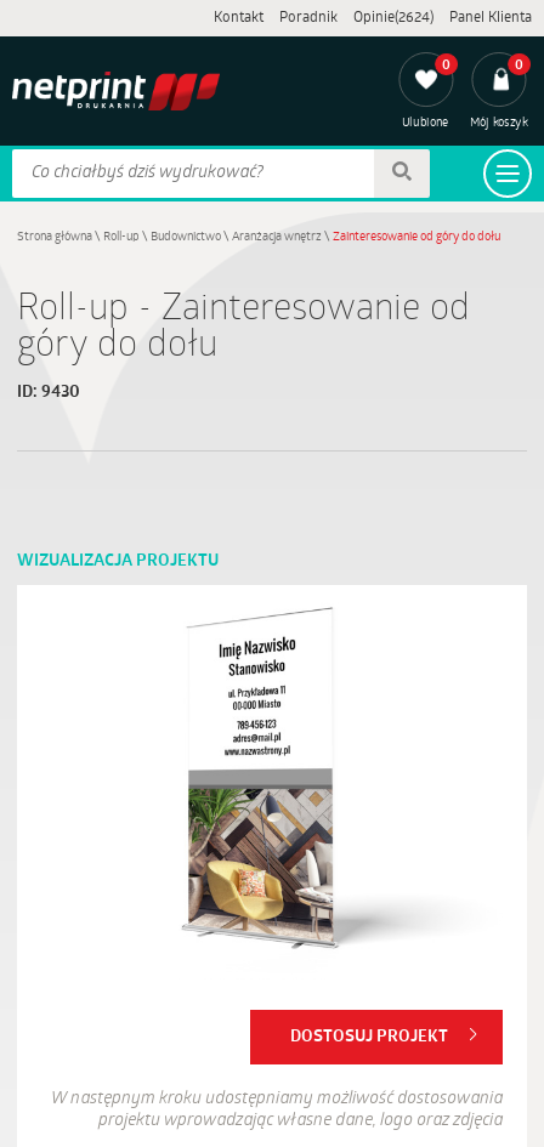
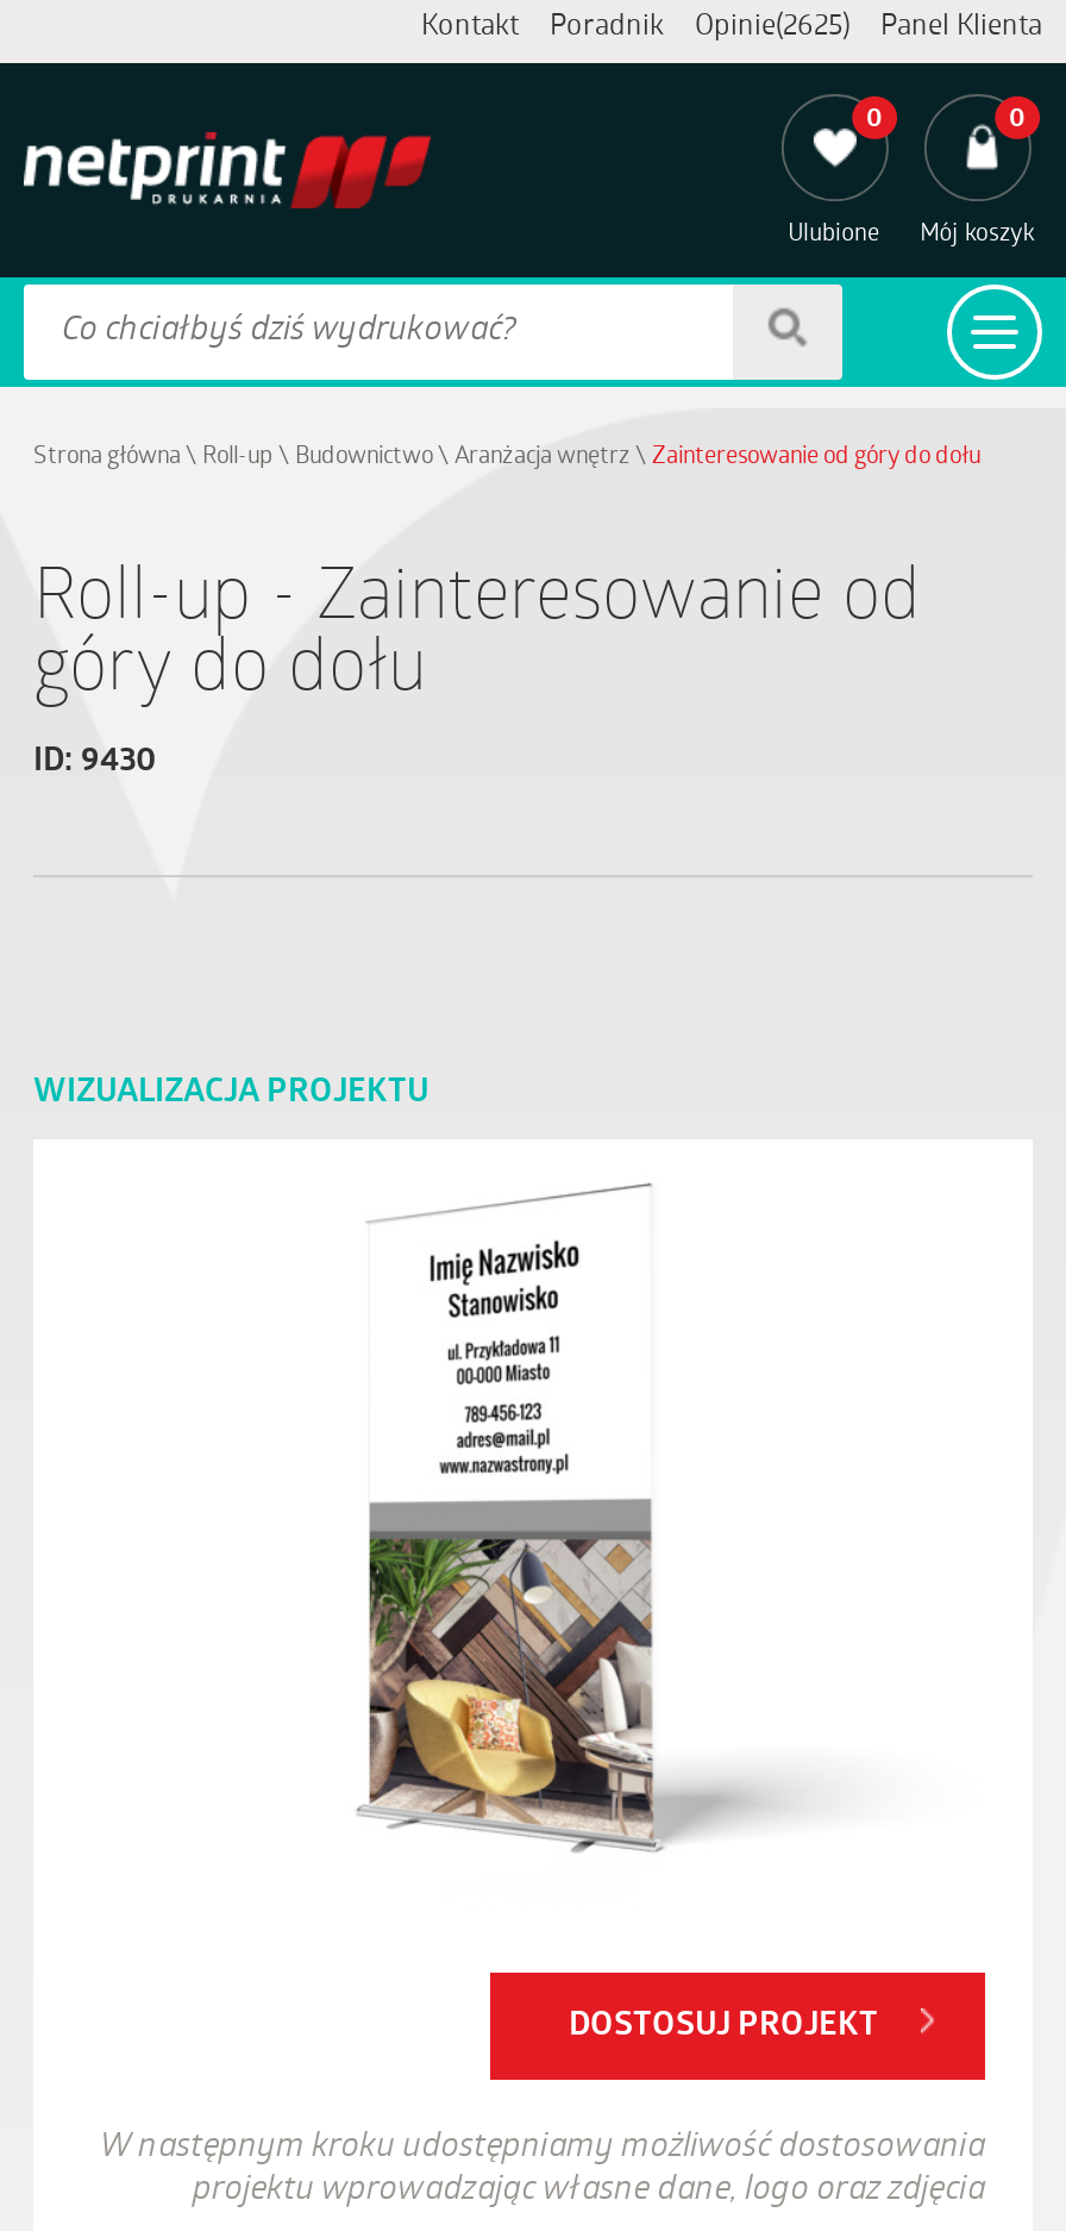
- Kontakt Poradnik Opinie(2624) Panel Klienta
+ Kontakt Poradnik Opinie(2625) Panel Klienta
